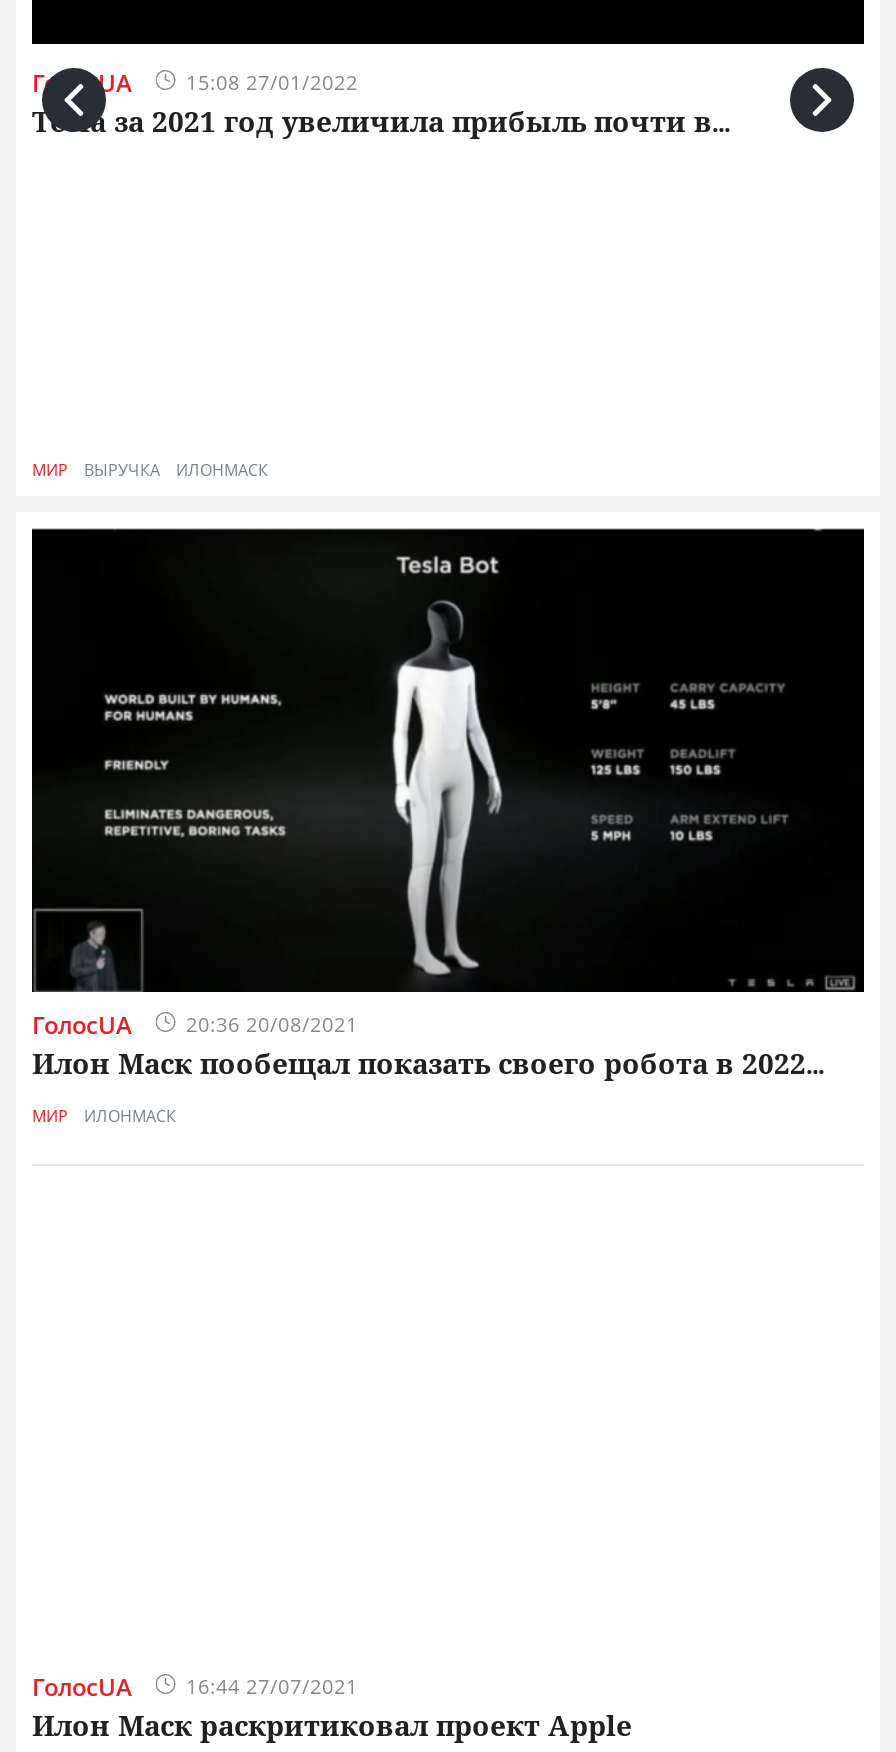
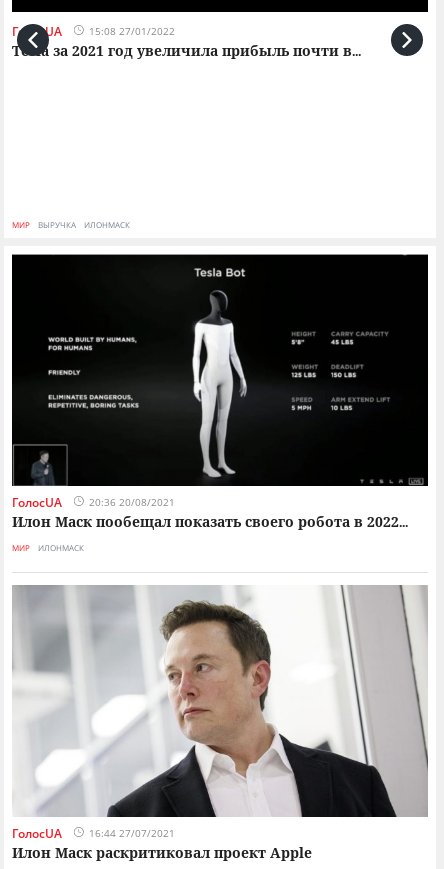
+ [image]
